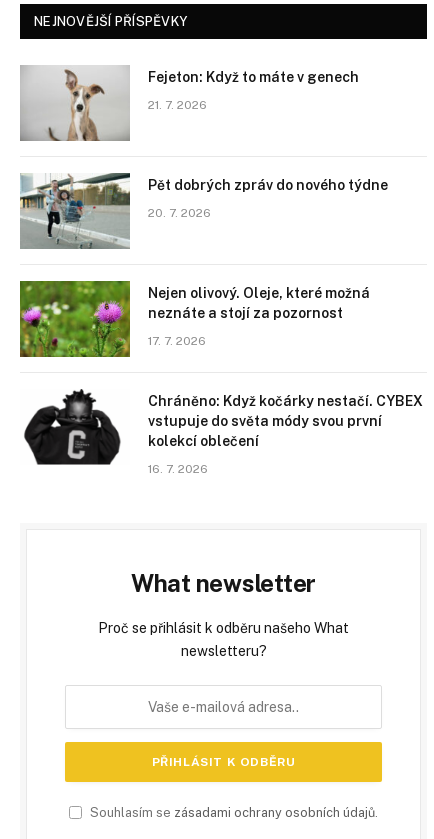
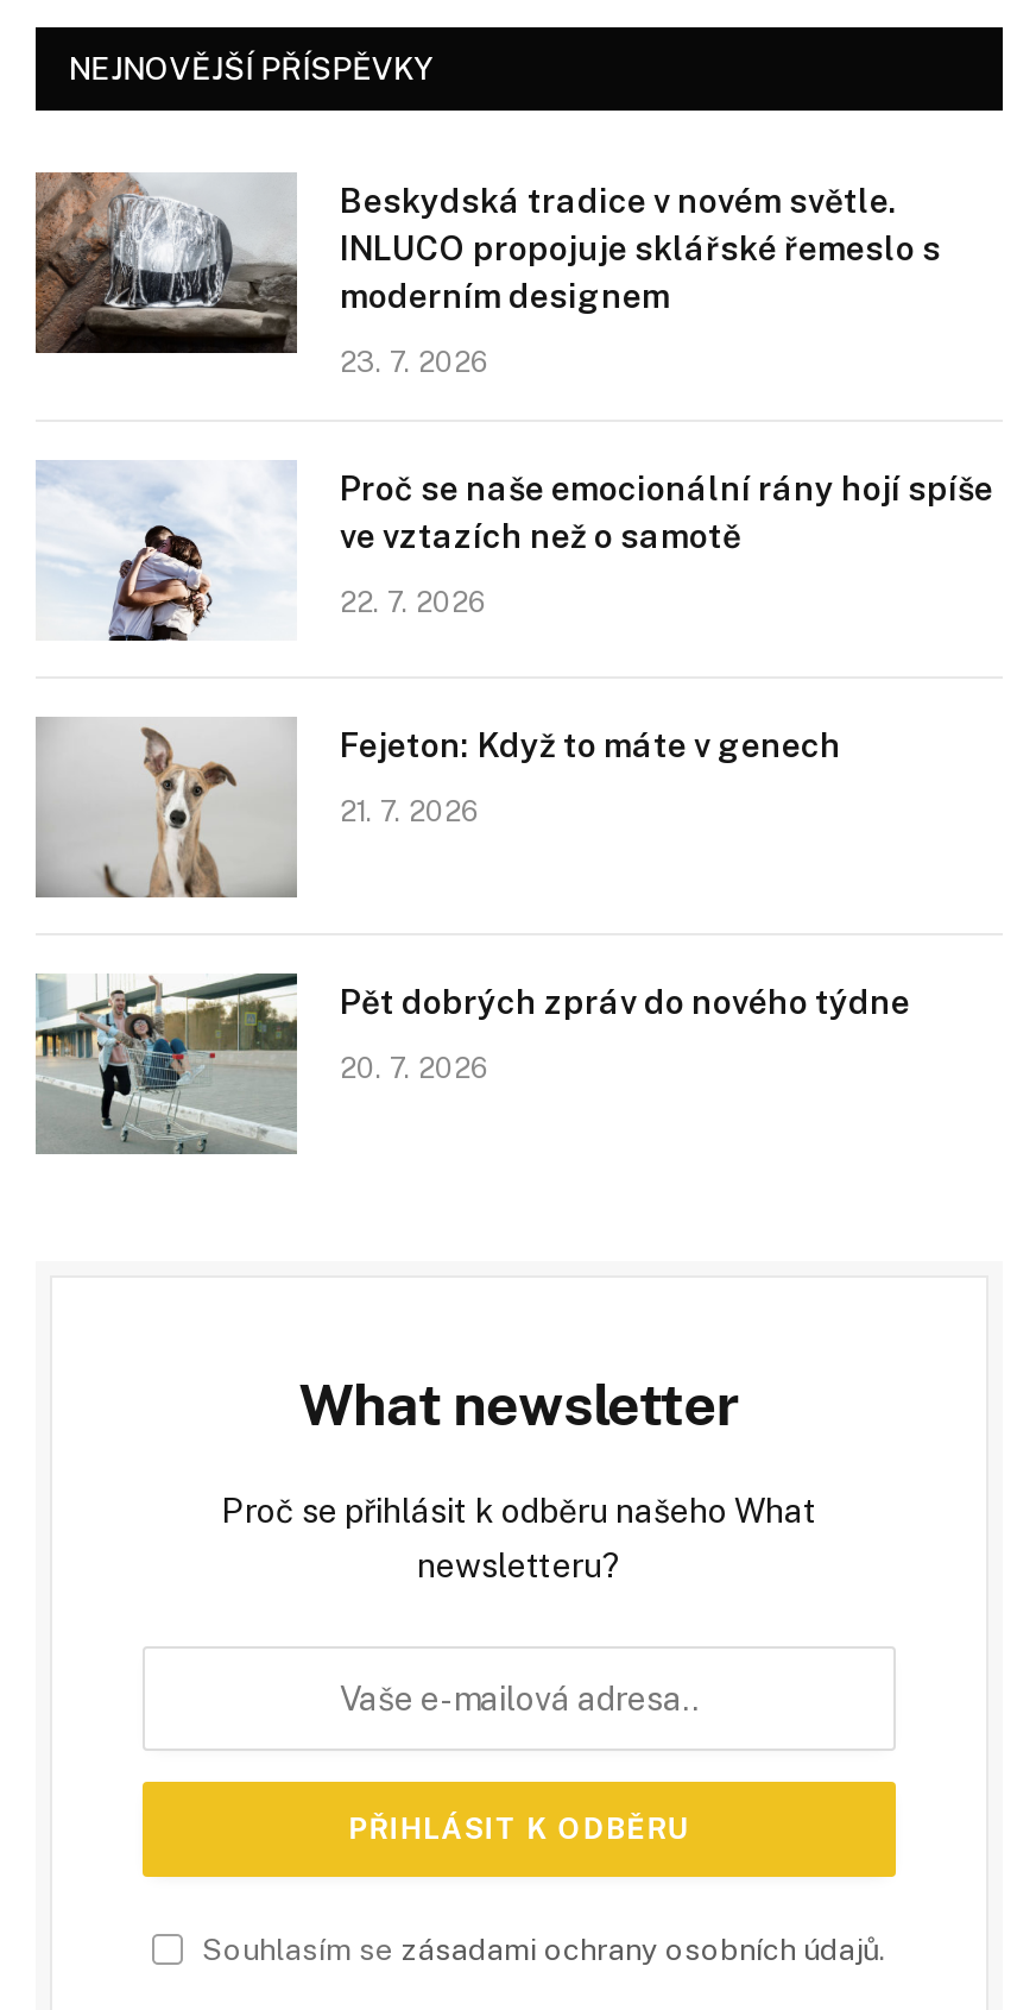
+ [image]
+ Beskydská tradice v novém světle.
+ INLUCO propojuje sklářské řemeslo s
+ moderním designem
+ 23. 7. 2026
+ Proč se naše emocionální rány hojí spíše
+ ve vztazích než o samotě
+ 22. 7. 2026

+ [image]

moved down: [image] | Fejeton: Když to máte v genech | 21. 7. 2026 | Pět dobrých zpráv do nového týdne | 20. 7. 2026

- [image]
- Nejen olivový. Oleje, které možná
- neznáte a stojí za pozornost
- 17. 7. 2026

- [image]
- Chráněno: Když kočárky nestačí. CYBEX
- vstupuje do světa módy svou první
- kolekcí oblečení
- 16. 7. 2026
